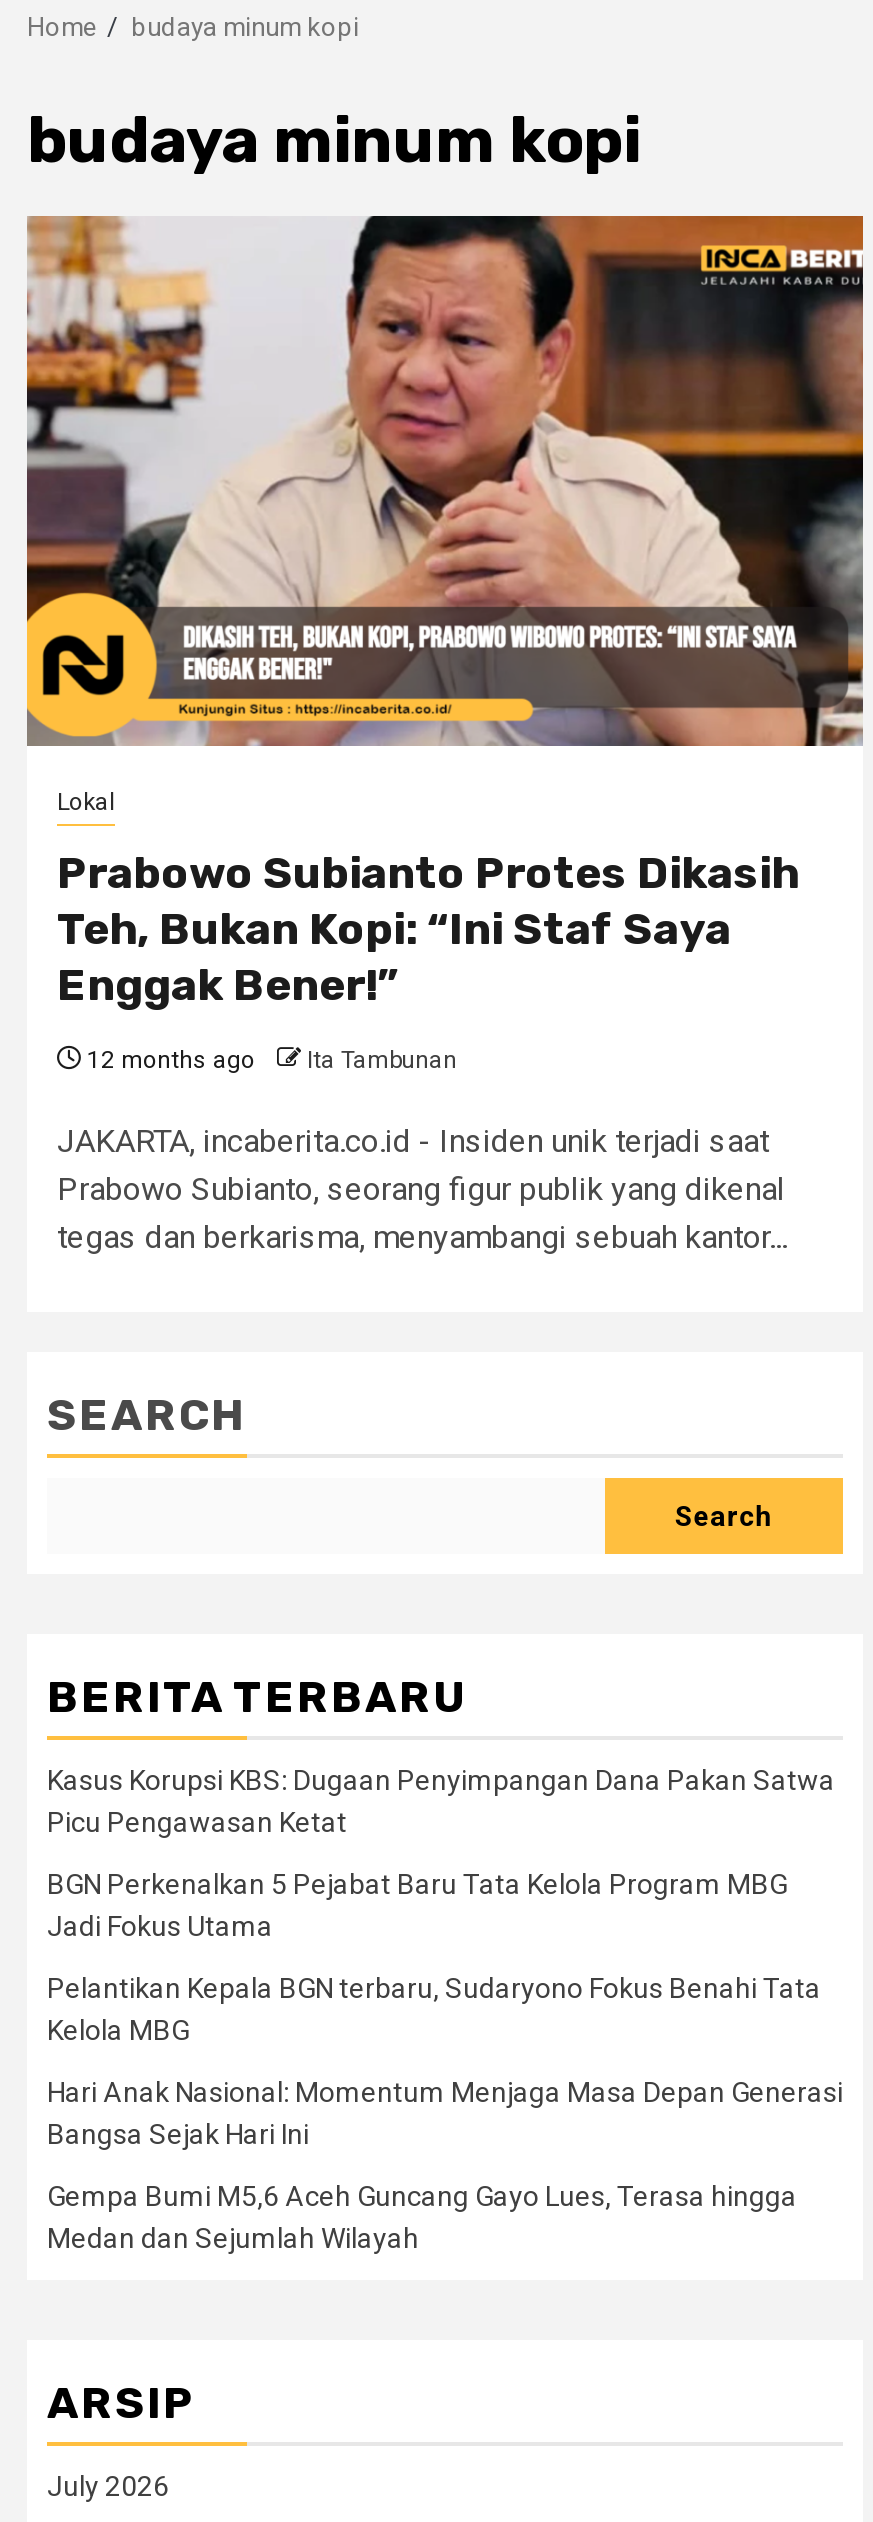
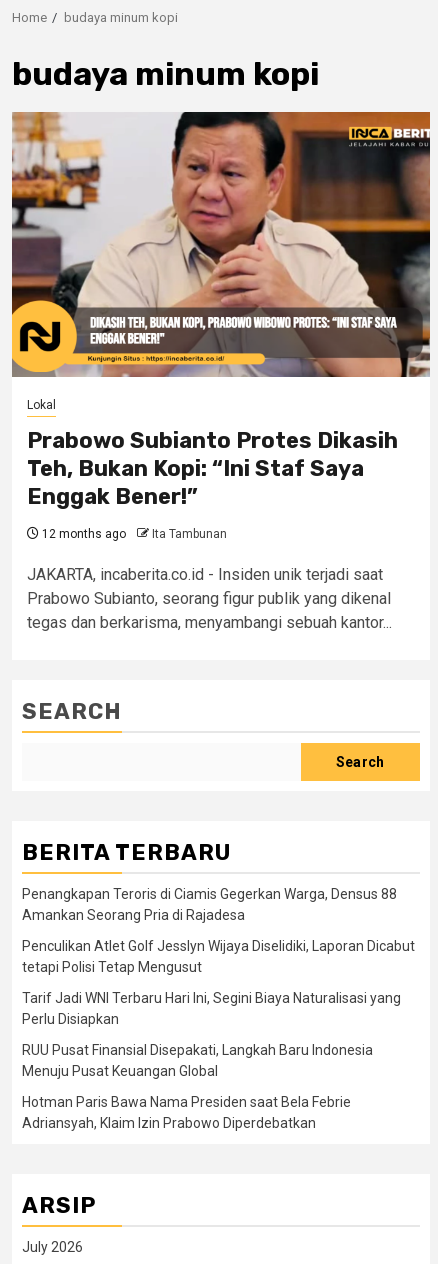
- Kasus Korupsi KBS: Dugaan Penyimpangan Dana Pakan Satwa
- Picu Pengawasan Ketat
+ Penangkapan Teroris di Ciamis Gegerkan Warga, Densus 88
+ Amankan Seorang Pria di Rajadesa

- BGN Perkenalkan 5 Pejabat Baru Tata Kelola Program MBG
- Jadi Fokus Utama
+ Penculikan Atlet Golf Jesslyn Wijaya Diselidiki, Laporan Dicabut
+ tetapi Polisi Tetap Mengusut

- Pelantikan Kepala BGN terbaru, Sudaryono Fokus Benahi Tata
- Kelola MBG
+ Tarif Jadi WNI Terbaru Hari Ini, Segini Biaya Naturalisasi yang
+ Perlu Disiapkan

- Hari Anak Nasional: Momentum Menjaga Masa Depan Generasi
- Bangsa Sejak Hari Ini
+ RUU Pusat Finansial Disepakati, Langkah Baru Indonesia
+ Menuju Pusat Keuangan Global

- Gempa Bumi M5,6 Aceh Guncang Gayo Lues, Terasa hingga
- Medan dan Sejumlah Wilayah
+ Hotman Paris Bawa Nama Presiden saat Bela Febrie
+ Adriansyah, Klaim Izin Prabowo Diperdebatkan
